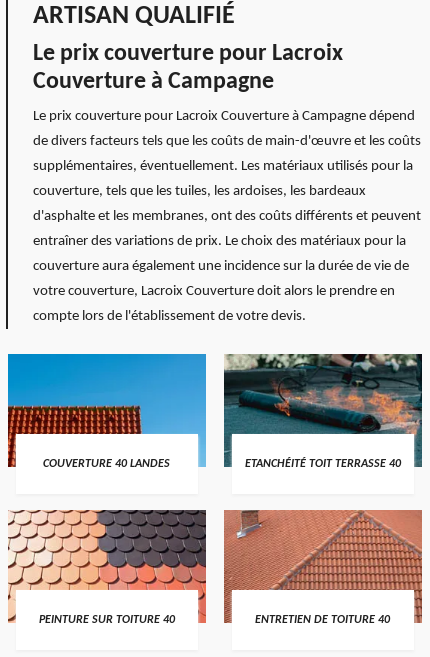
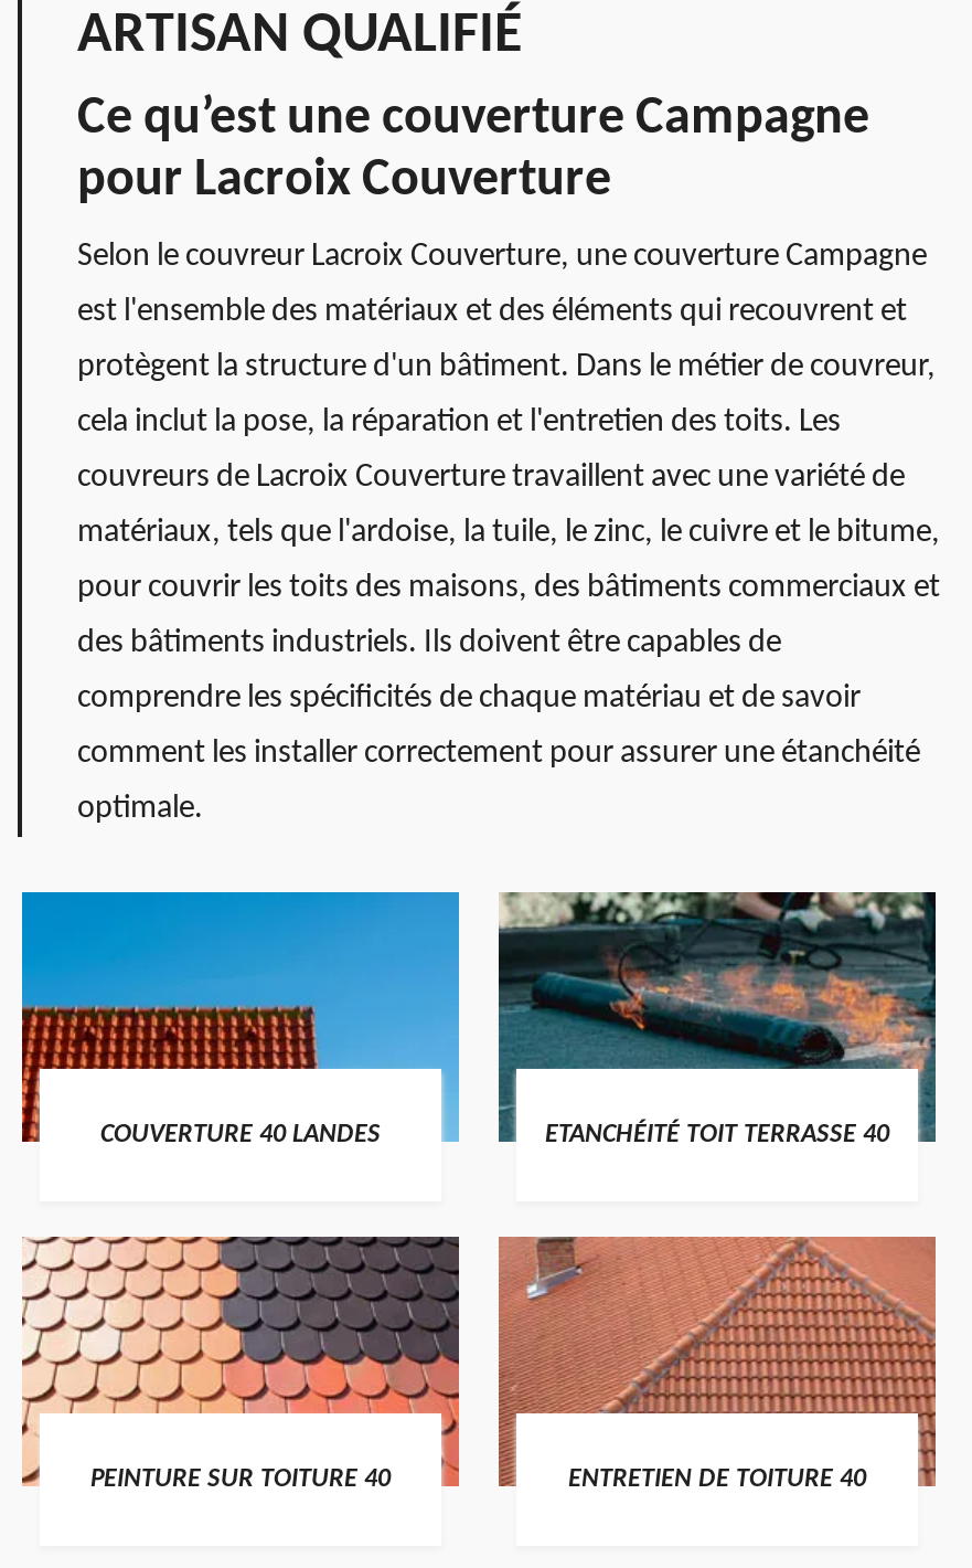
- Le prix couverture pour Lacroix
- Couverture à Campagne
- Le prix couverture pour Lacroix Couverture à Campagne dépend
- de divers facteurs tels que les coûts de main-d'œuvre et les coûts
- supplémentaires, éventuellement. Les matériaux utilisés pour la
- couverture, tels que les tuiles, les ardoises, les bardeaux
- d'asphalte et les membranes, ont des coûts différents et peuvent
- entraîner des variations de prix. Le choix des matériaux pour la
- couverture aura également une incidence sur la durée de vie de
- votre couverture, Lacroix Couverture doit alors le prendre en
- compte lors de l'établissement de votre devis.
+ Ce qu’est une couverture Campagne
+ pour Lacroix Couverture
+ Selon le couvreur Lacroix Couverture, une couverture Campagne
+ est l'ensemble des matériaux et des éléments qui recouvrent et
+ protègent la structure d'un bâtiment. Dans le métier de couvreur,
+ cela inclut la pose, la réparation et l'entretien des toits. Les
+ couvreurs de Lacroix Couverture travaillent avec une variété de
+ matériaux, tels que l'ardoise, la tuile, le zinc, le cuivre et le bitume,
+ pour couvrir les toits des maisons, des bâtiments commerciaux et
+ des bâtiments industriels. Ils doivent être capables de
+ comprendre les spécificités de chaque matériau et de savoir
+ comment les installer correctement pour assurer une étanchéité
+ optimale.
